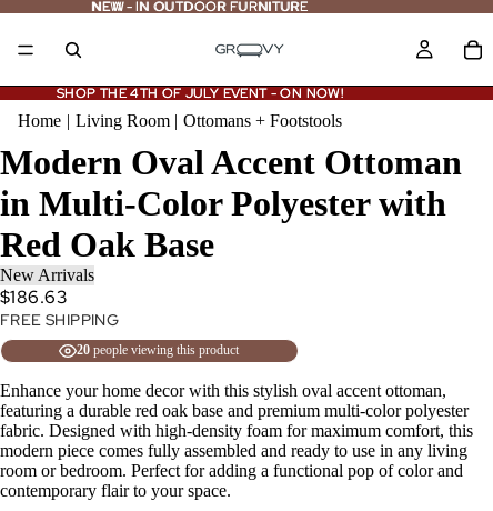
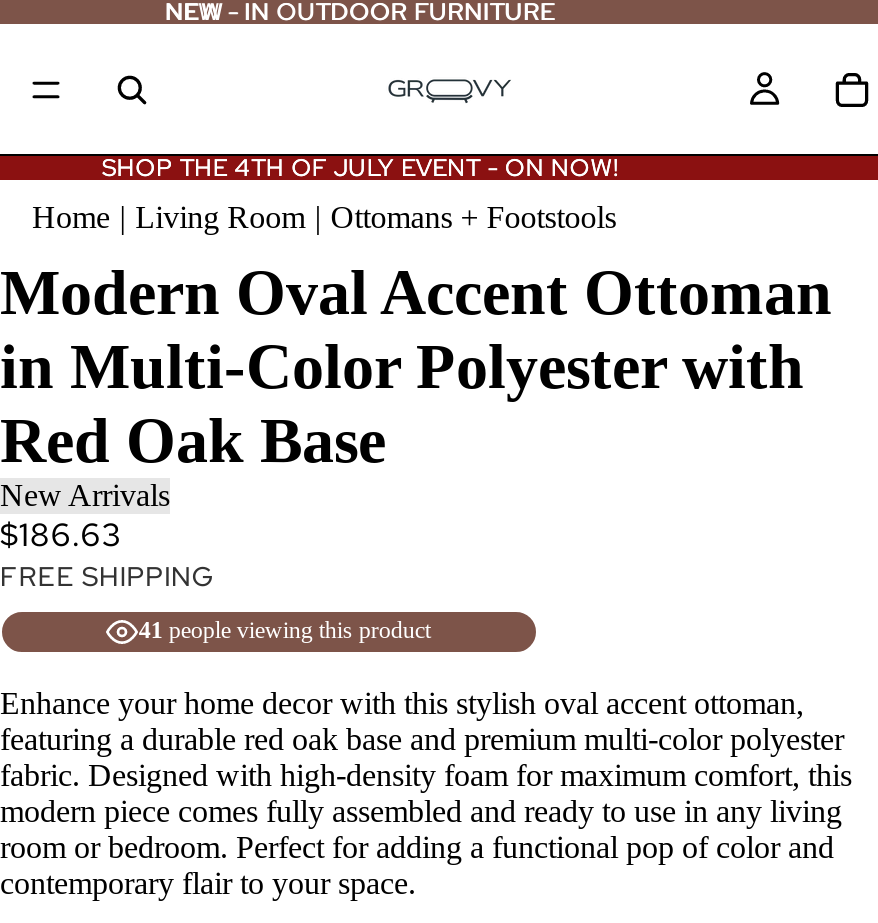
- 20 people viewing this product
+ 41 people viewing this product
